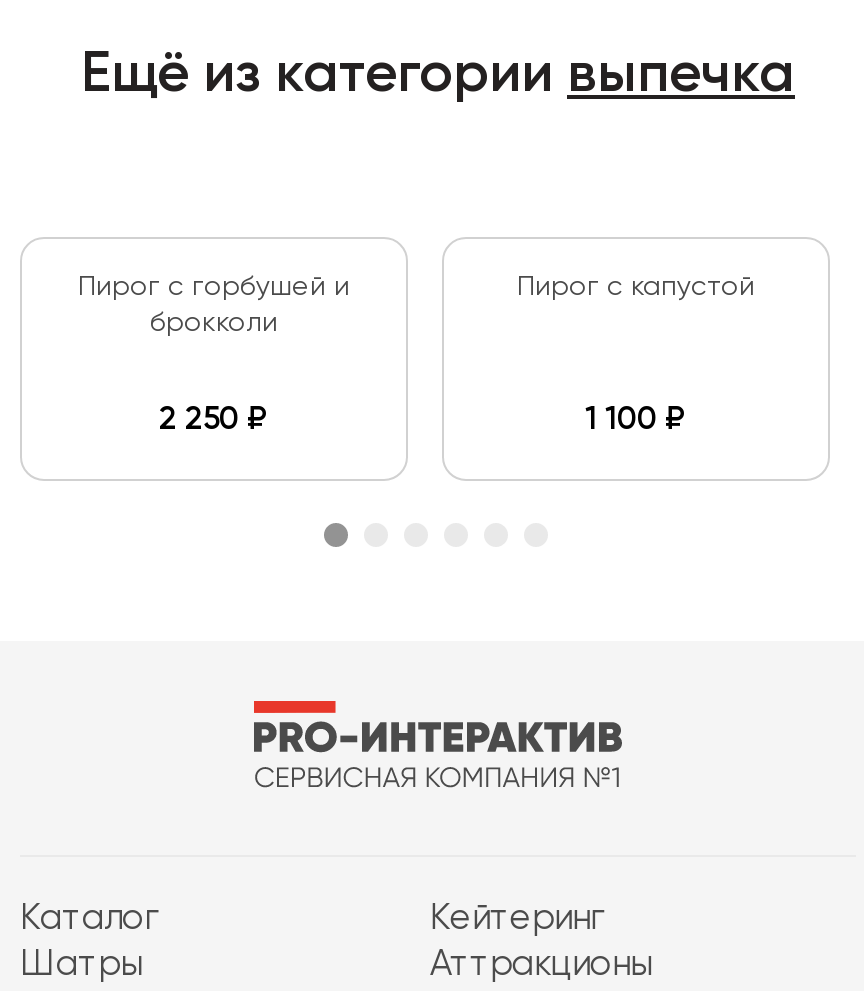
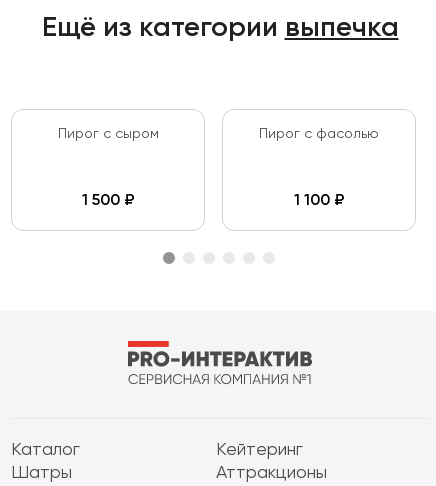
- Пирог с горбушей и
- брокколи
+ Пирог с сыром

- Пирог с капустой
+ Пирог с фасолью

- 2 250 ₽
+ 1 500 ₽
